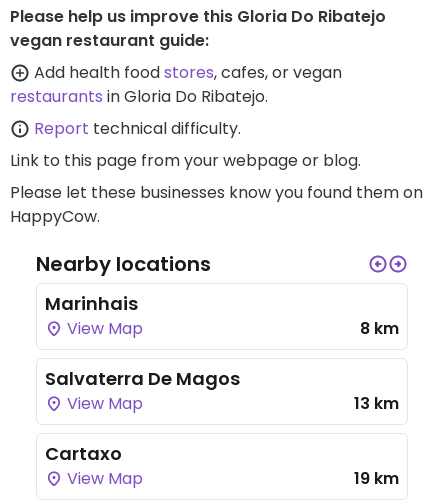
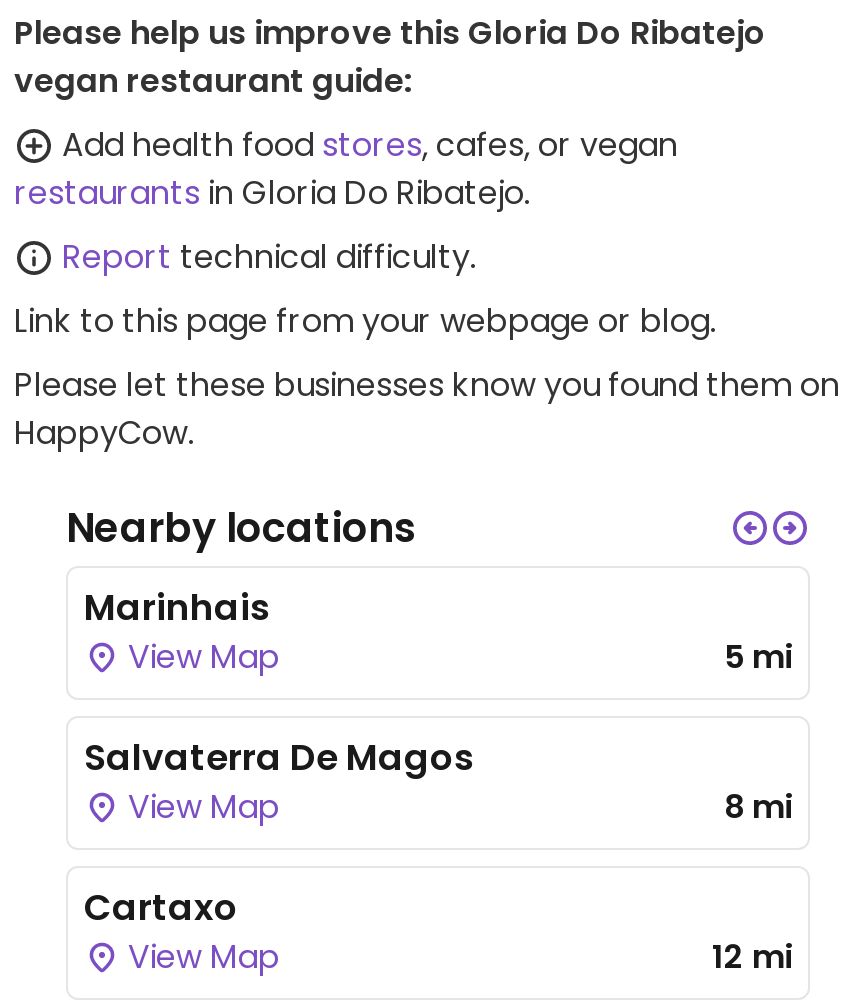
- 8 km
+ 5 mi

- 13 km
+ 8 mi

- 19 km
+ 12 mi
